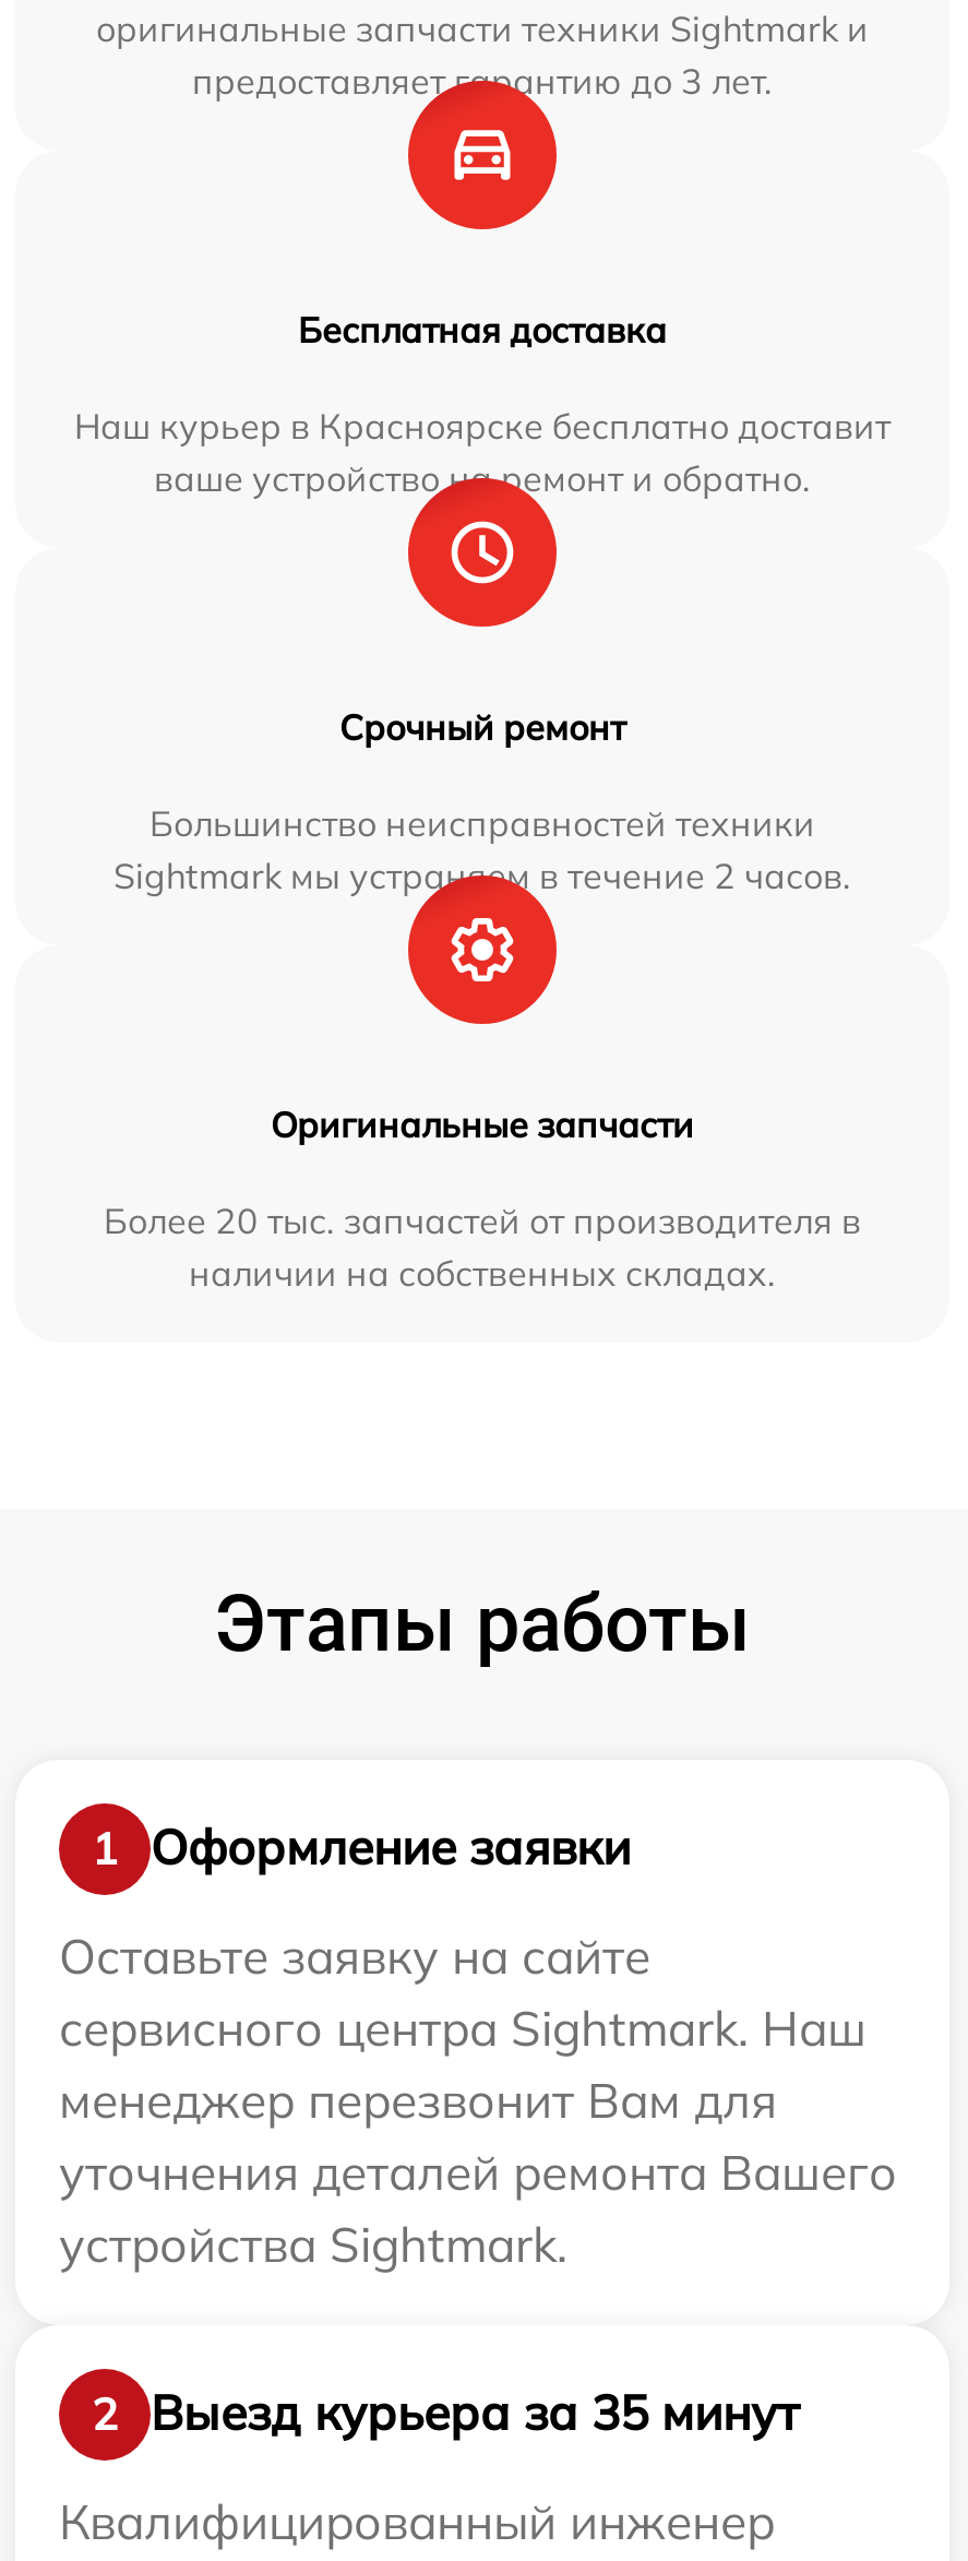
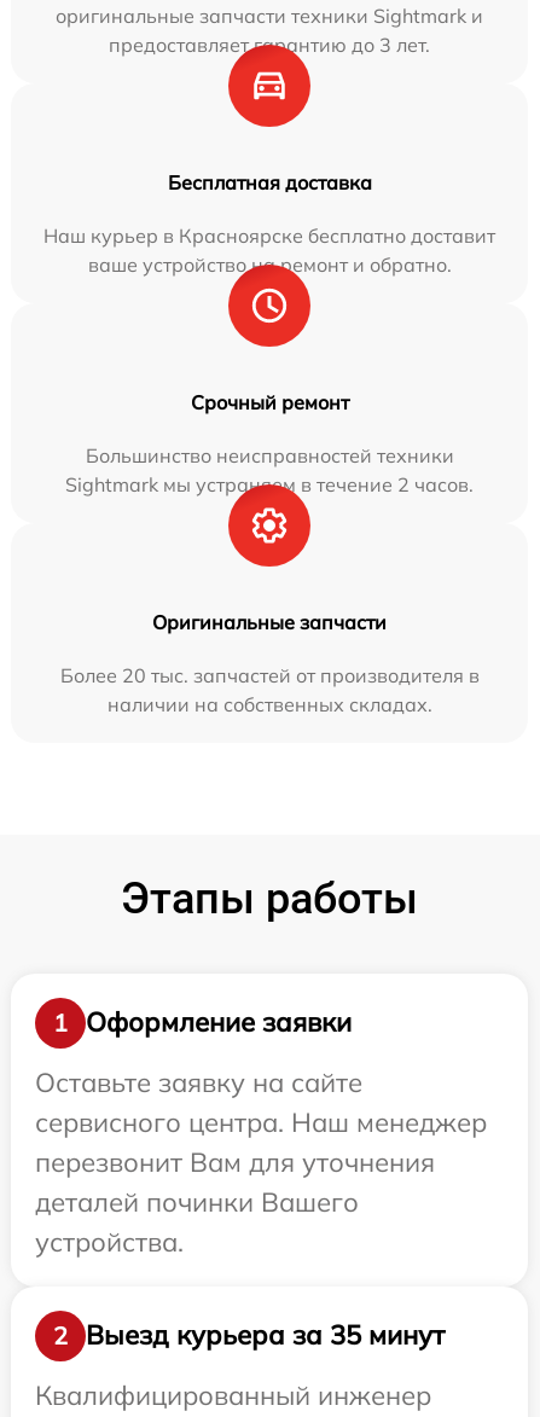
- сервисного центра Sightmark. Наш
- менеджер перезвонит Вам для
- уточнения деталей ремонта Вашего
- устройства Sightmark.
+ сервисного центра. Наш менеджер
+ перезвонит Вам для уточнения
+ деталей починки Вашего
+ устройства.
